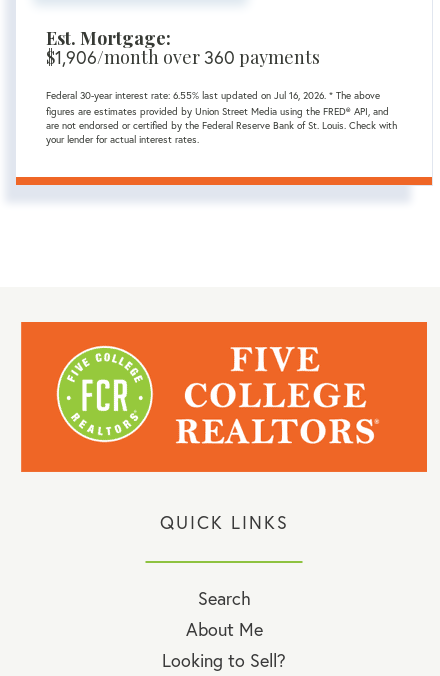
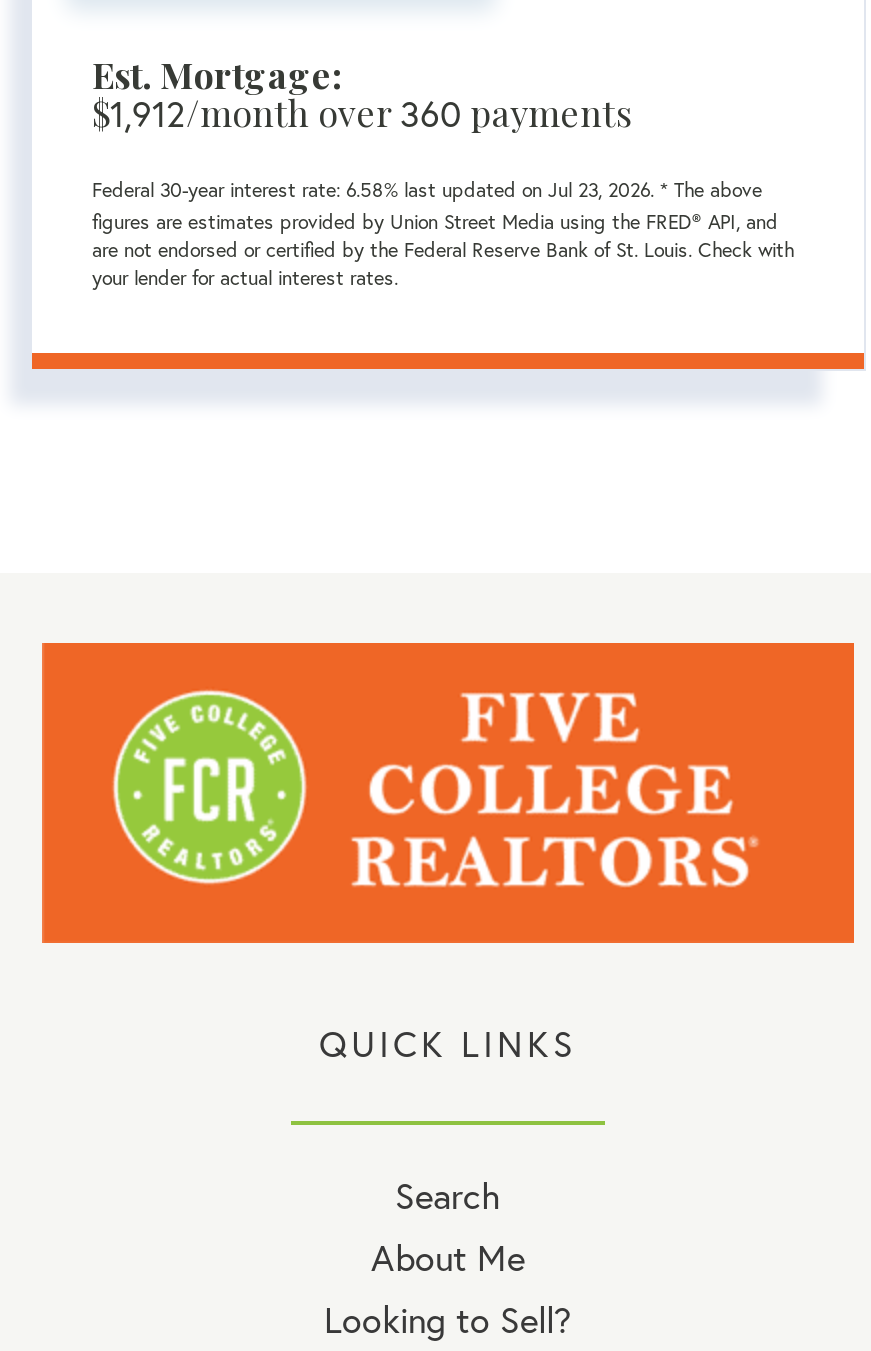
- $1,906/month over 360 payments
+ $1,912/month over 360 payments

- Federal 30-year interest rate: 6.55% last updated on Jul 16, 2026. * The above
+ Federal 30-year interest rate: 6.58% last updated on Jul 23, 2026. * The above
